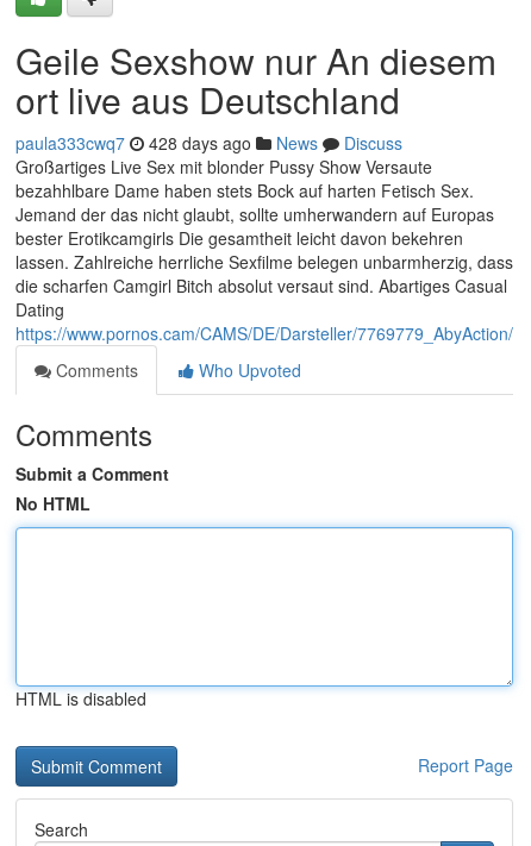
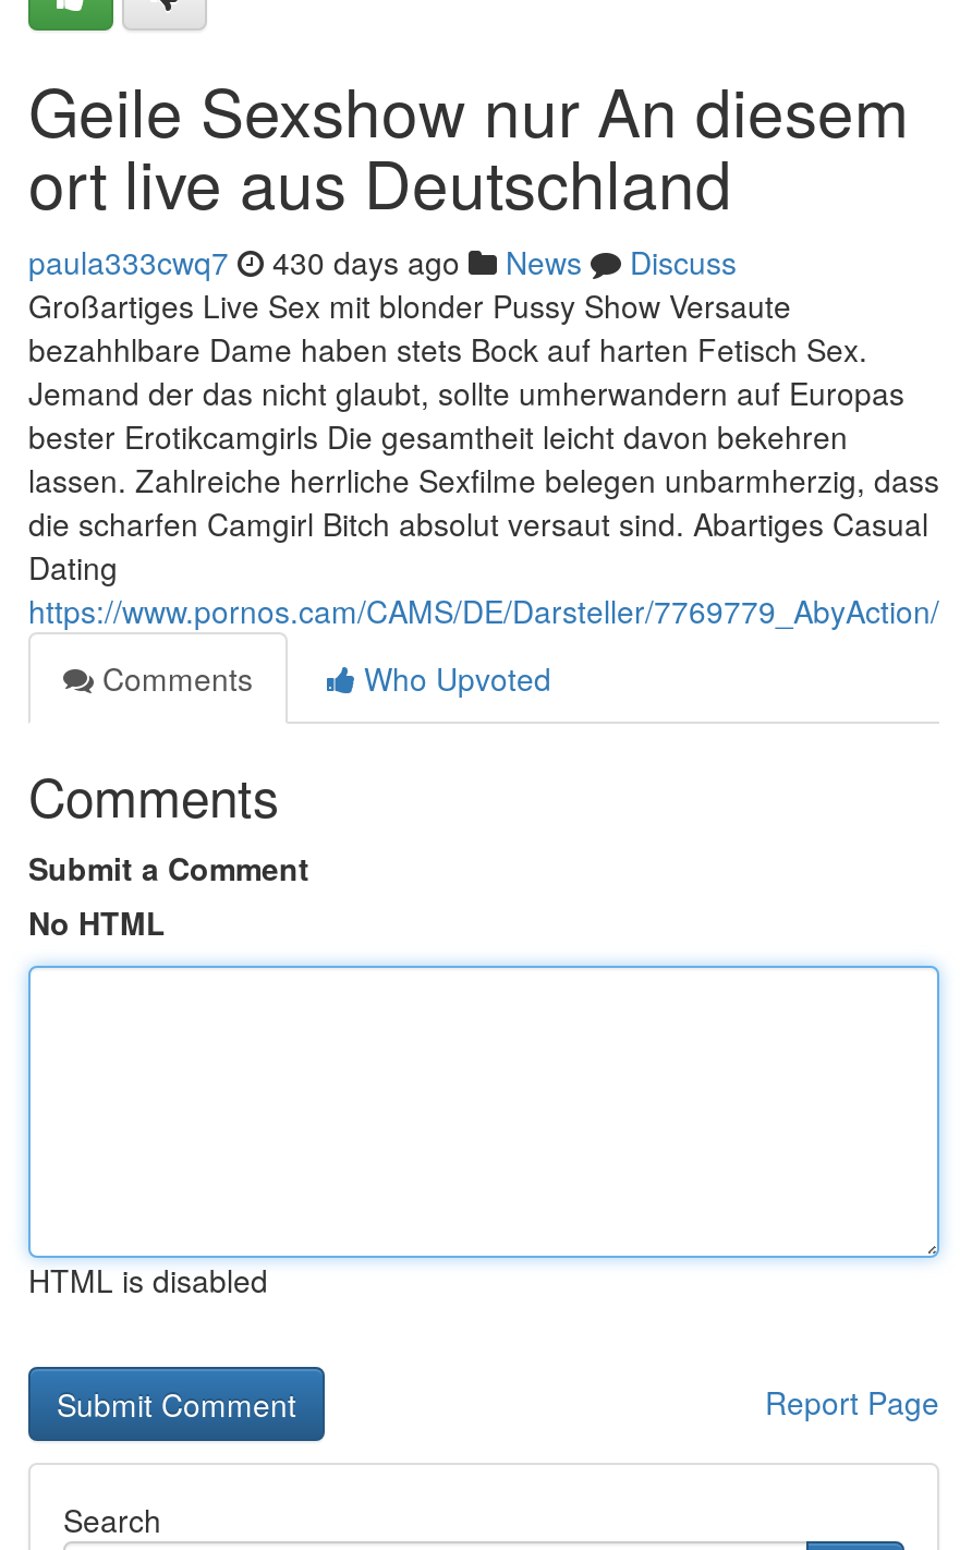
- paula333cwq7 428 days ago News Discuss
+ paula333cwq7 430 days ago News Discuss
